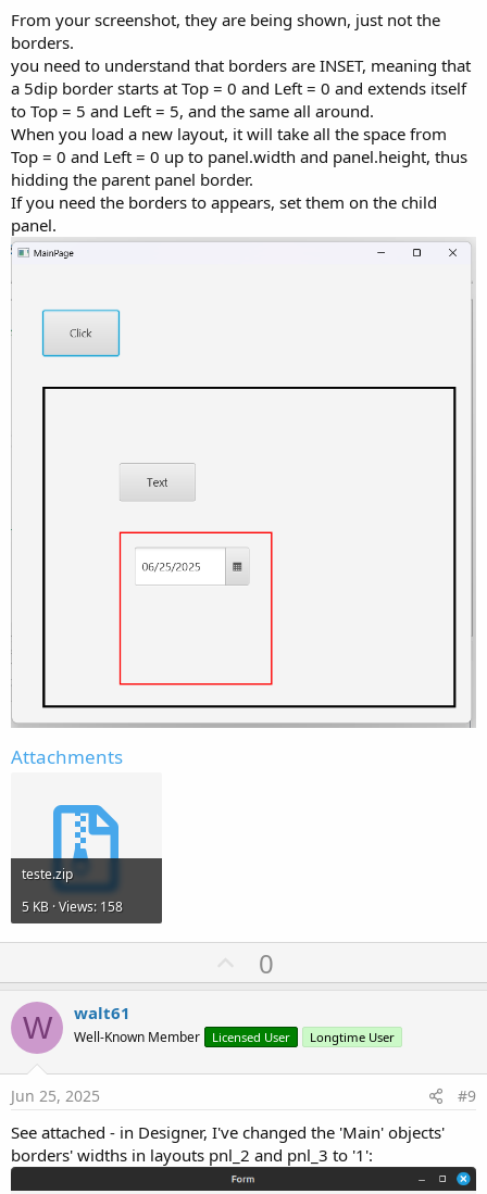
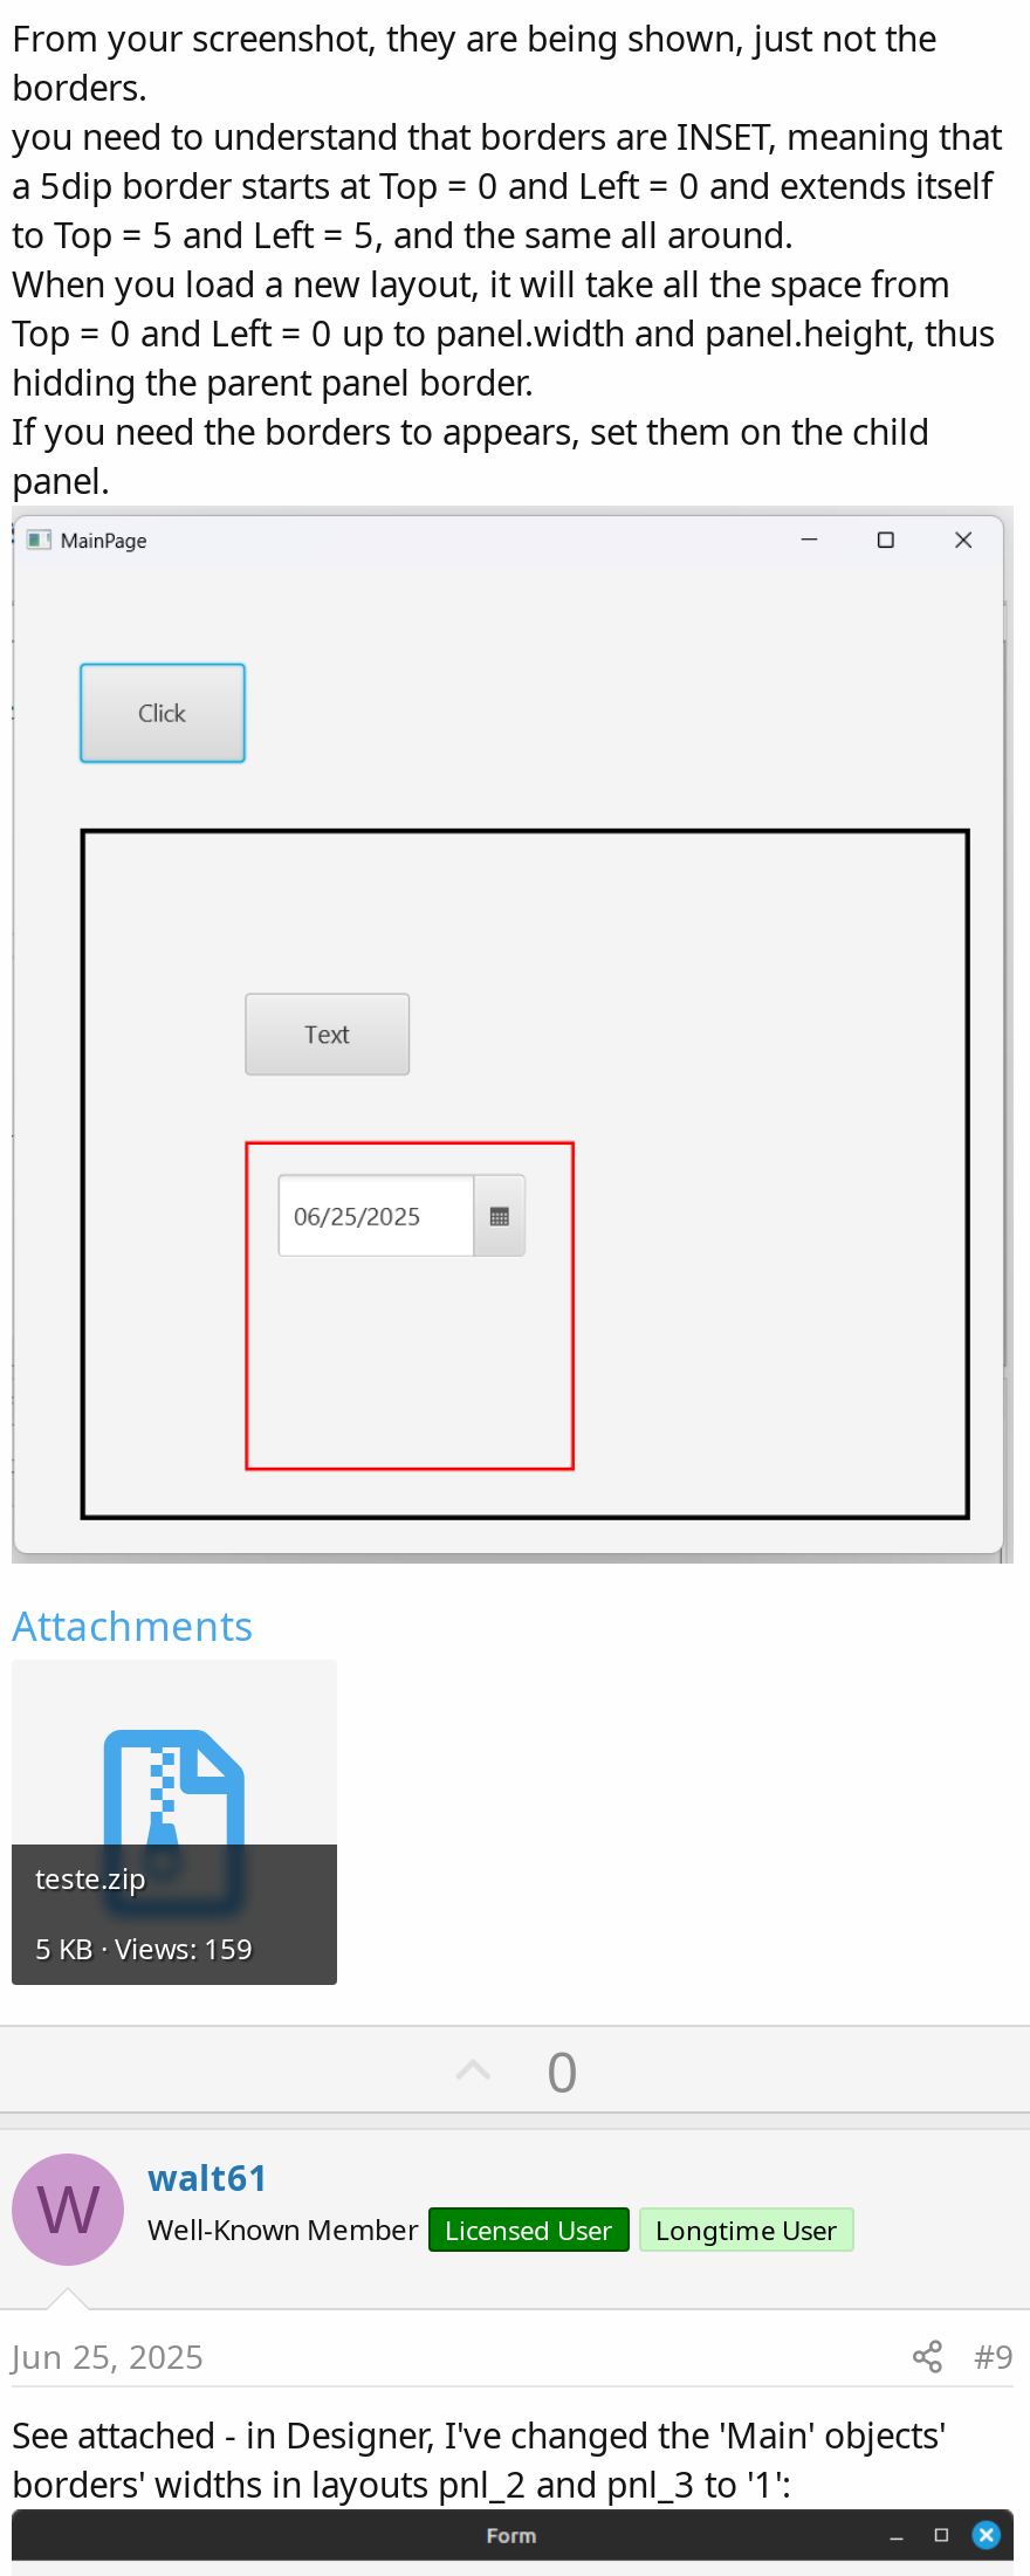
- 5 KB · Views: 158
+ 5 KB · Views: 159
